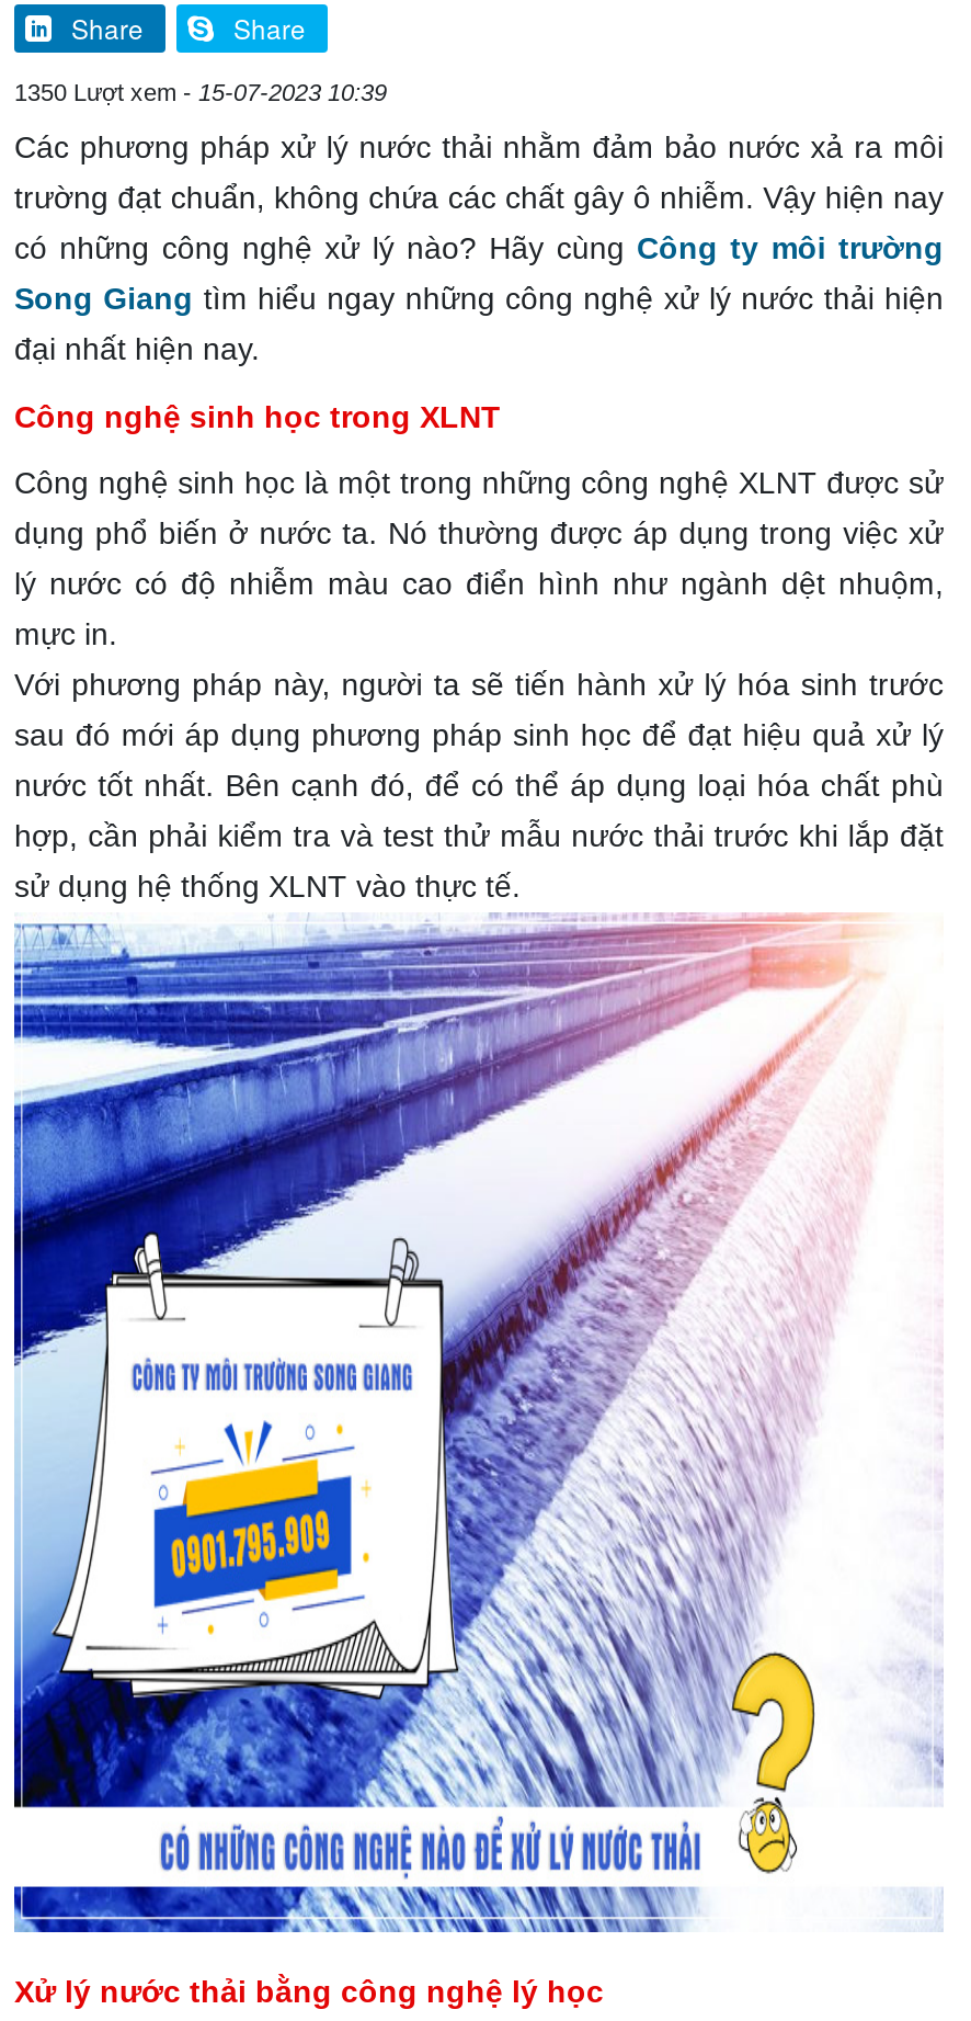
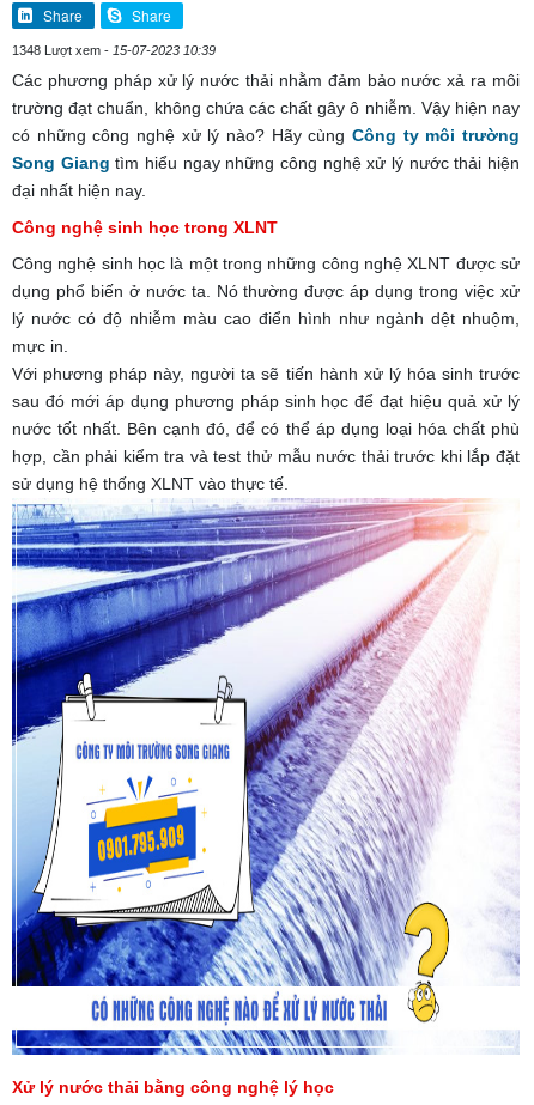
- 1350 Lượt xem - 15-07-2023 10:39
+ 1348 Lượt xem - 15-07-2023 10:39
